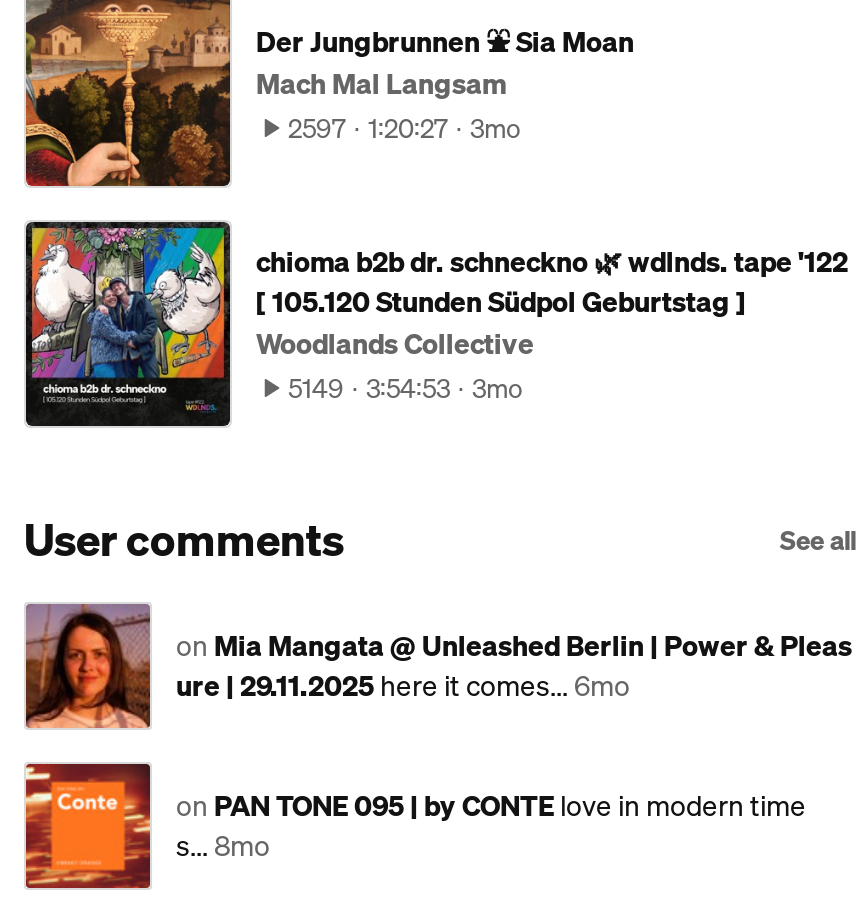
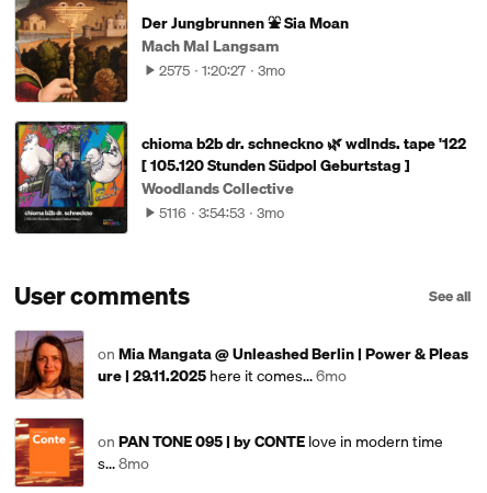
- 2597 1:20:27 3mo
+ 2575 1:20:27 3mo

- 5149 3:54:53 3mo
+ 5116 3:54:53 3mo
